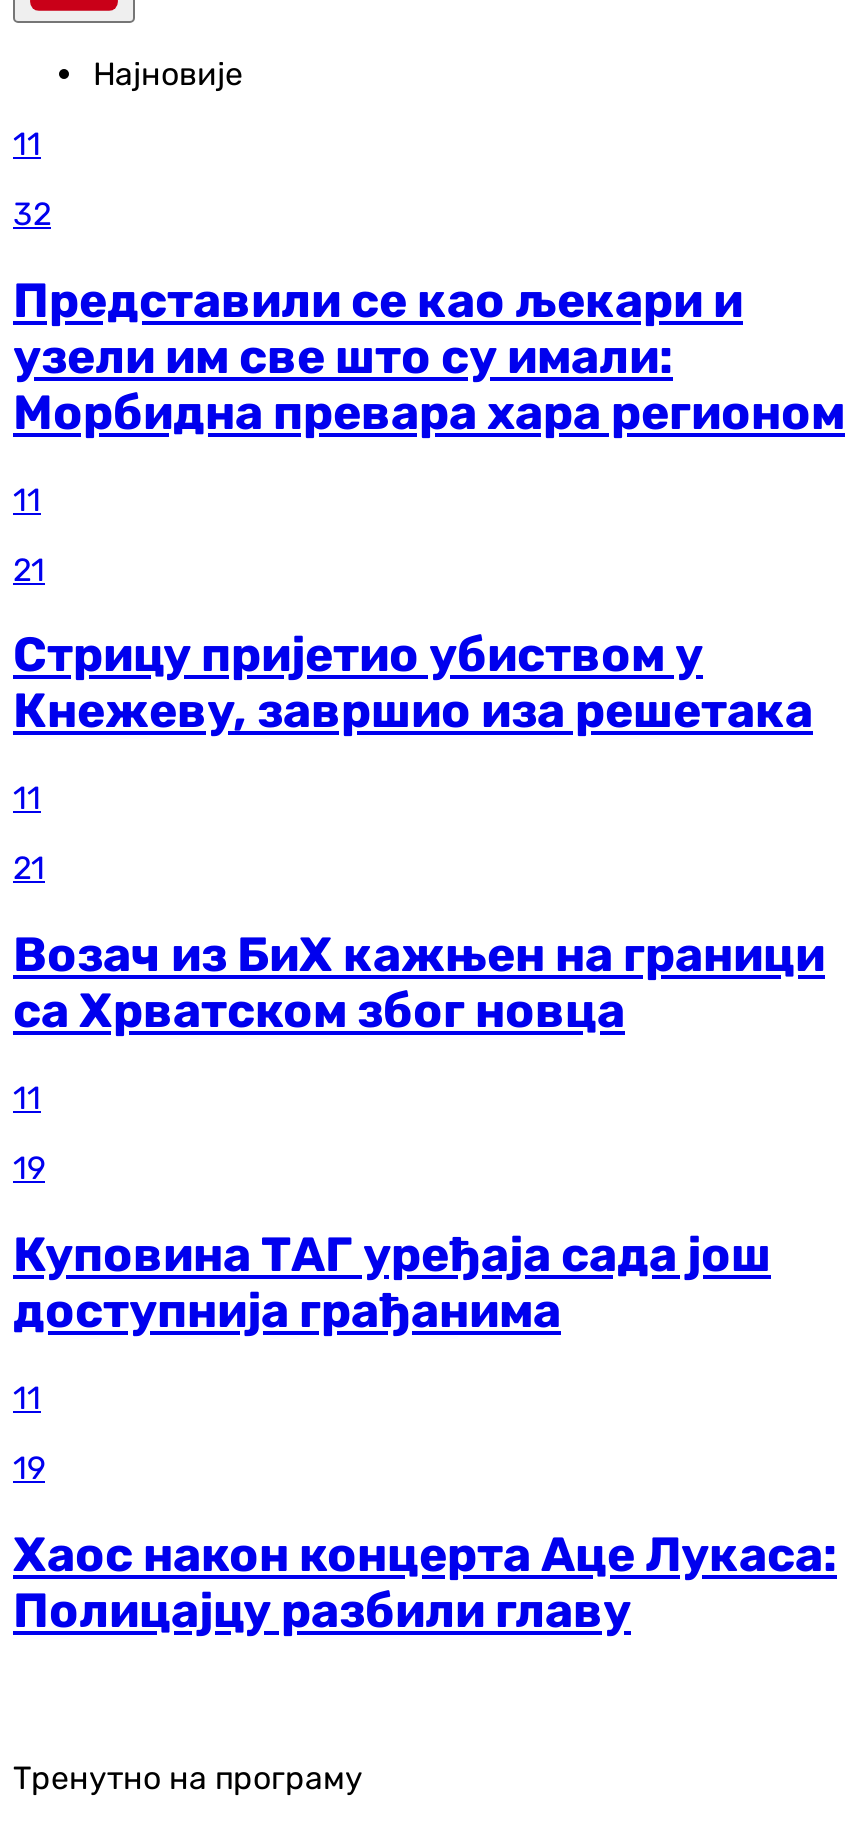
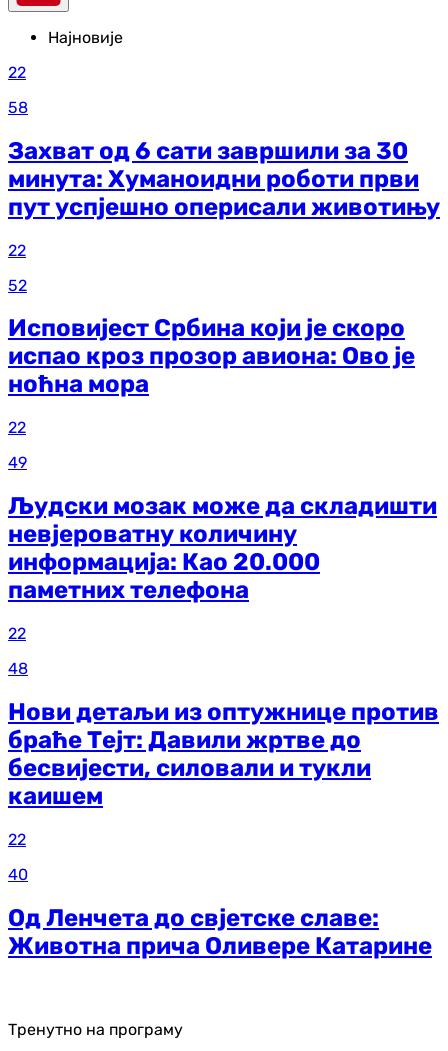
- 11
+ 22

- 32
+ 58

- Представили се као љекари и
- узели им све што су имали:
- Морбидна превара хара регионом
+ Захват од 6 сати завршили за 30
+ минута: Хуманоидни роботи први
+ пут успјешно оперисали животињу

- 11
+ 22

- 21
+ 52

- Стрицу пријетио убиством у
- Кнежеву, завршио иза решетака
+ Исповијест Србина који је скоро
+ испао кроз прозор авиона: Ово је
+ ноћна мора

- 11
+ 22

- 21
+ 49

- Возач из БиХ кажњен на граници
- са Хрватском због новца
+ Људски мозак може да складишти
+ невјероватну количину
+ информација: Као 20.000
+ паметних телефона

- 11
+ 22

- 19
+ 48

- Куповина ТАГ уређаја сада још
- доступнија грађанима
+ Нови детаљи из оптужнице против
+ браће Тејт: Давили жртве до
+ бесвијести, силовали и тукли
+ каишем

- 11
+ 22

- 19
+ 40

- Хаос након концерта Аце Лукаса:
- Полицајцу разбили главу
+ Од Ленчета до свјетске славе:
+ Животна прича Оливере Катарине
